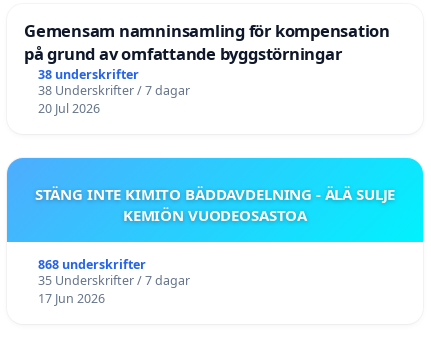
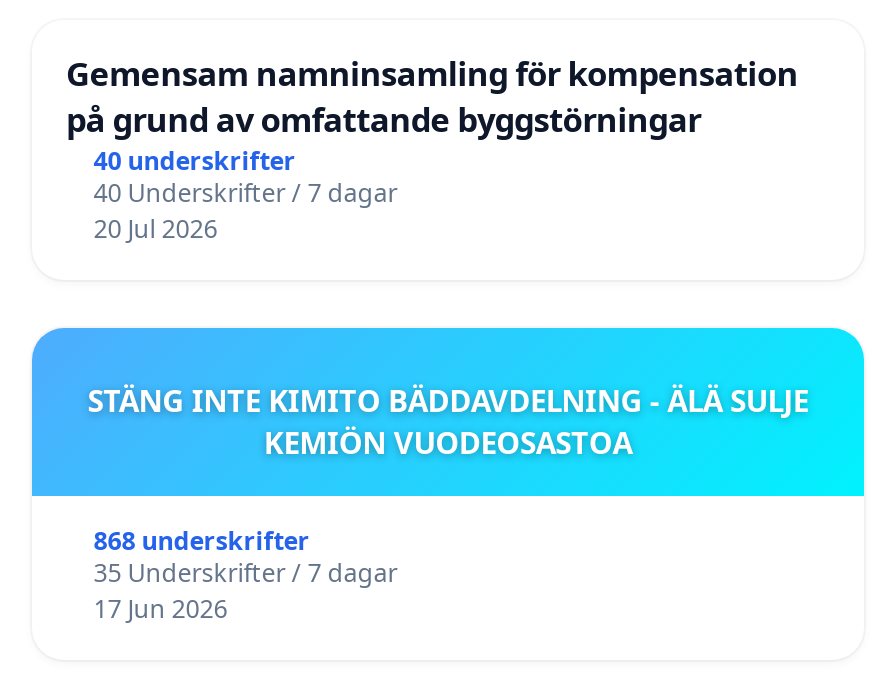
- 38 underskrifter
+ 40 underskrifter

- 38 Underskrifter / 7 dagar
+ 40 Underskrifter / 7 dagar
